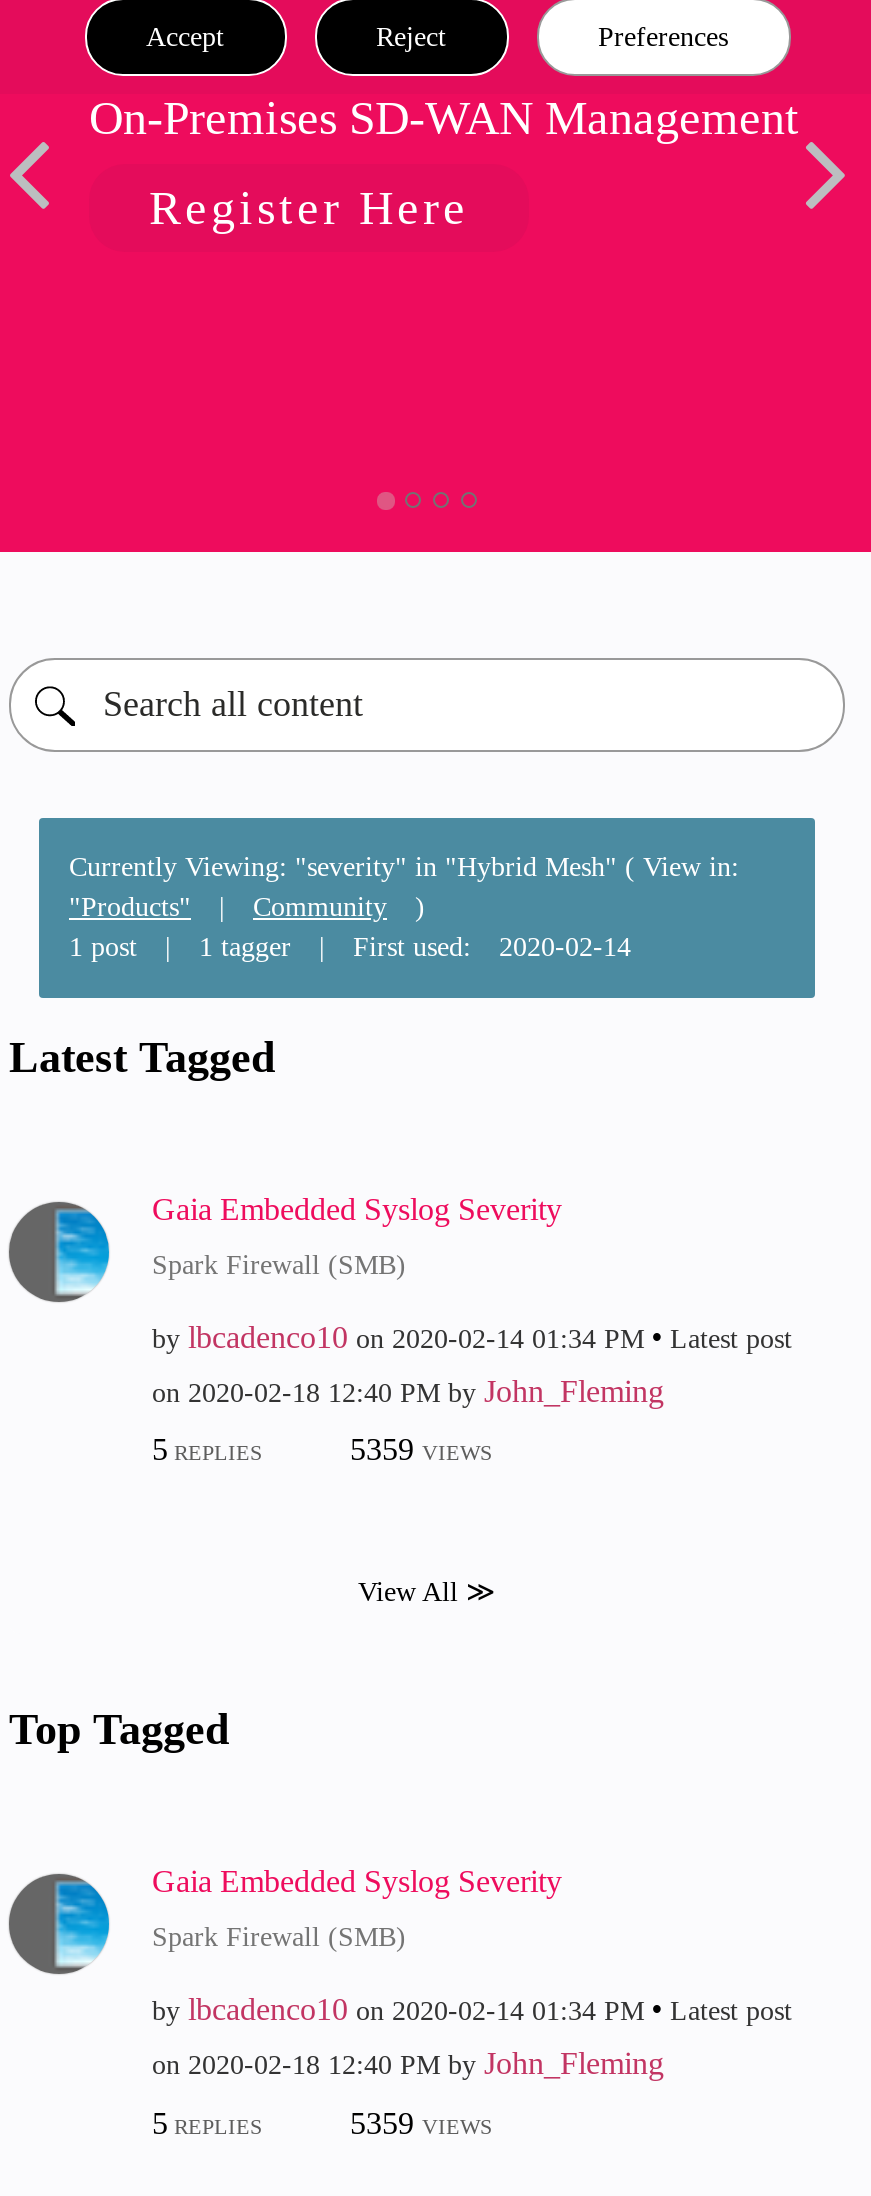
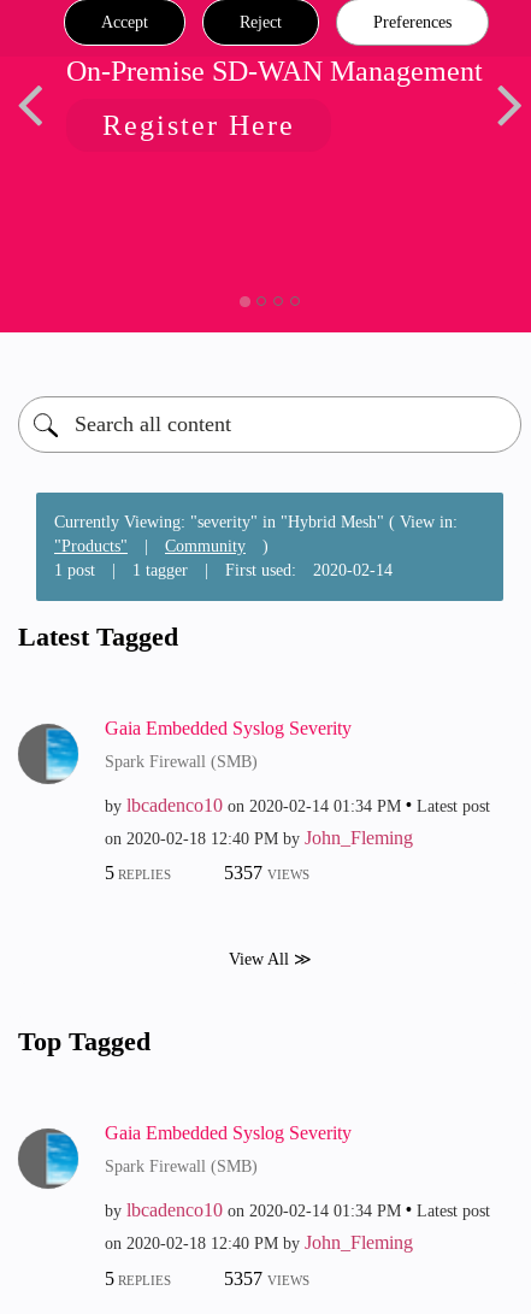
- On-Premises SD-WAN Management
+ On-Premise SD-WAN Management

- 5359 VIEWS
+ 5357 VIEWS

- 5359 VIEWS
+ 5357 VIEWS
